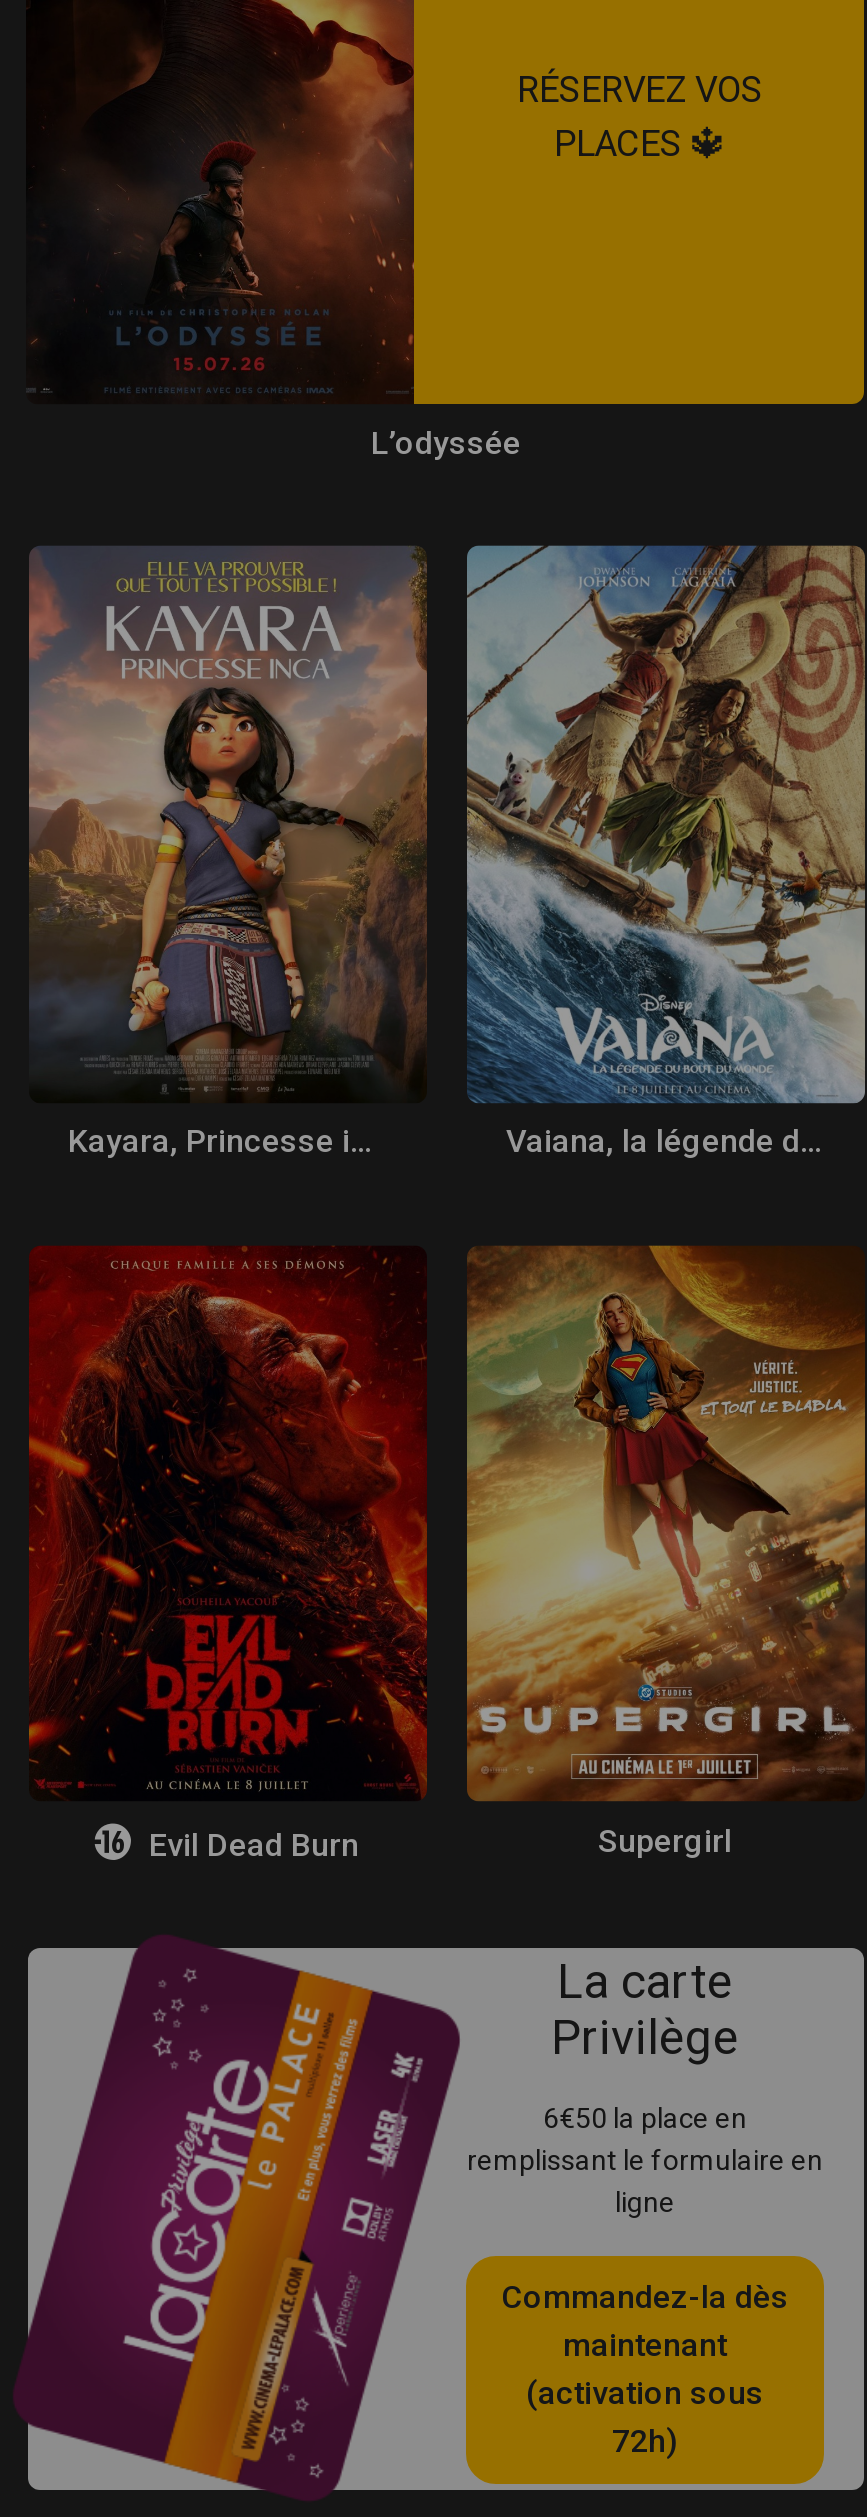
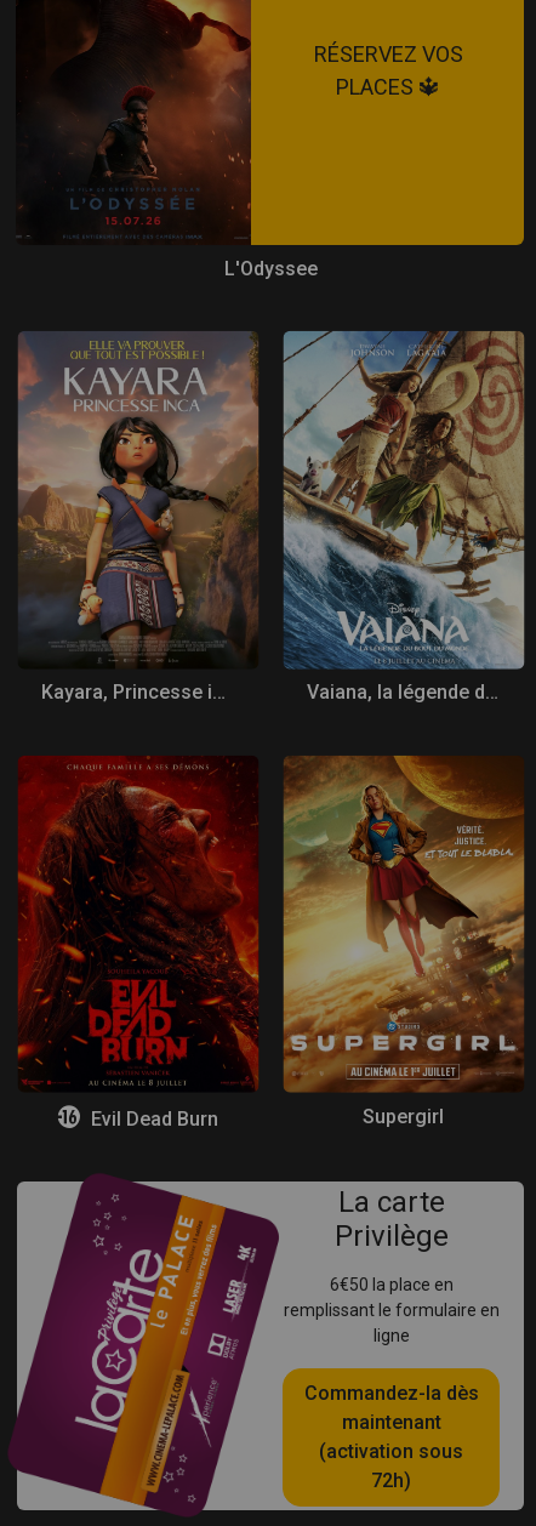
- L’odyssée
+ L'Odyssee
